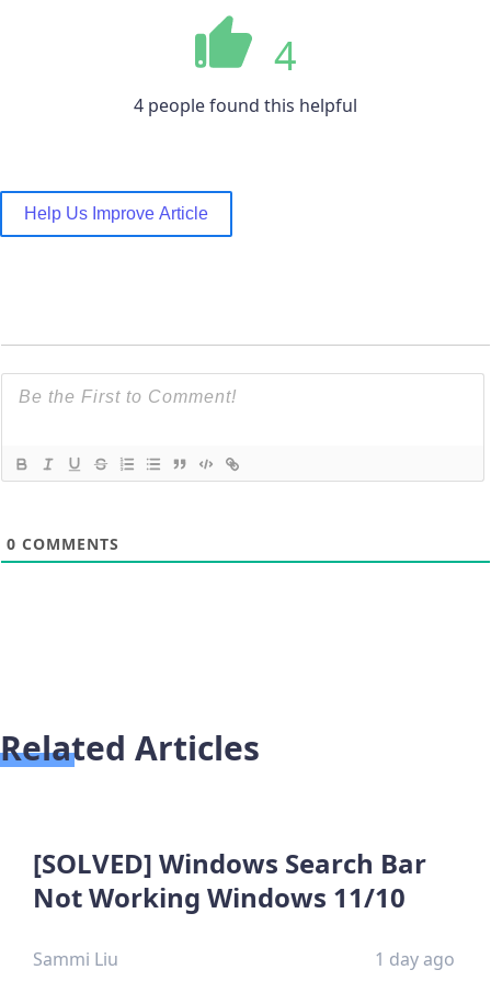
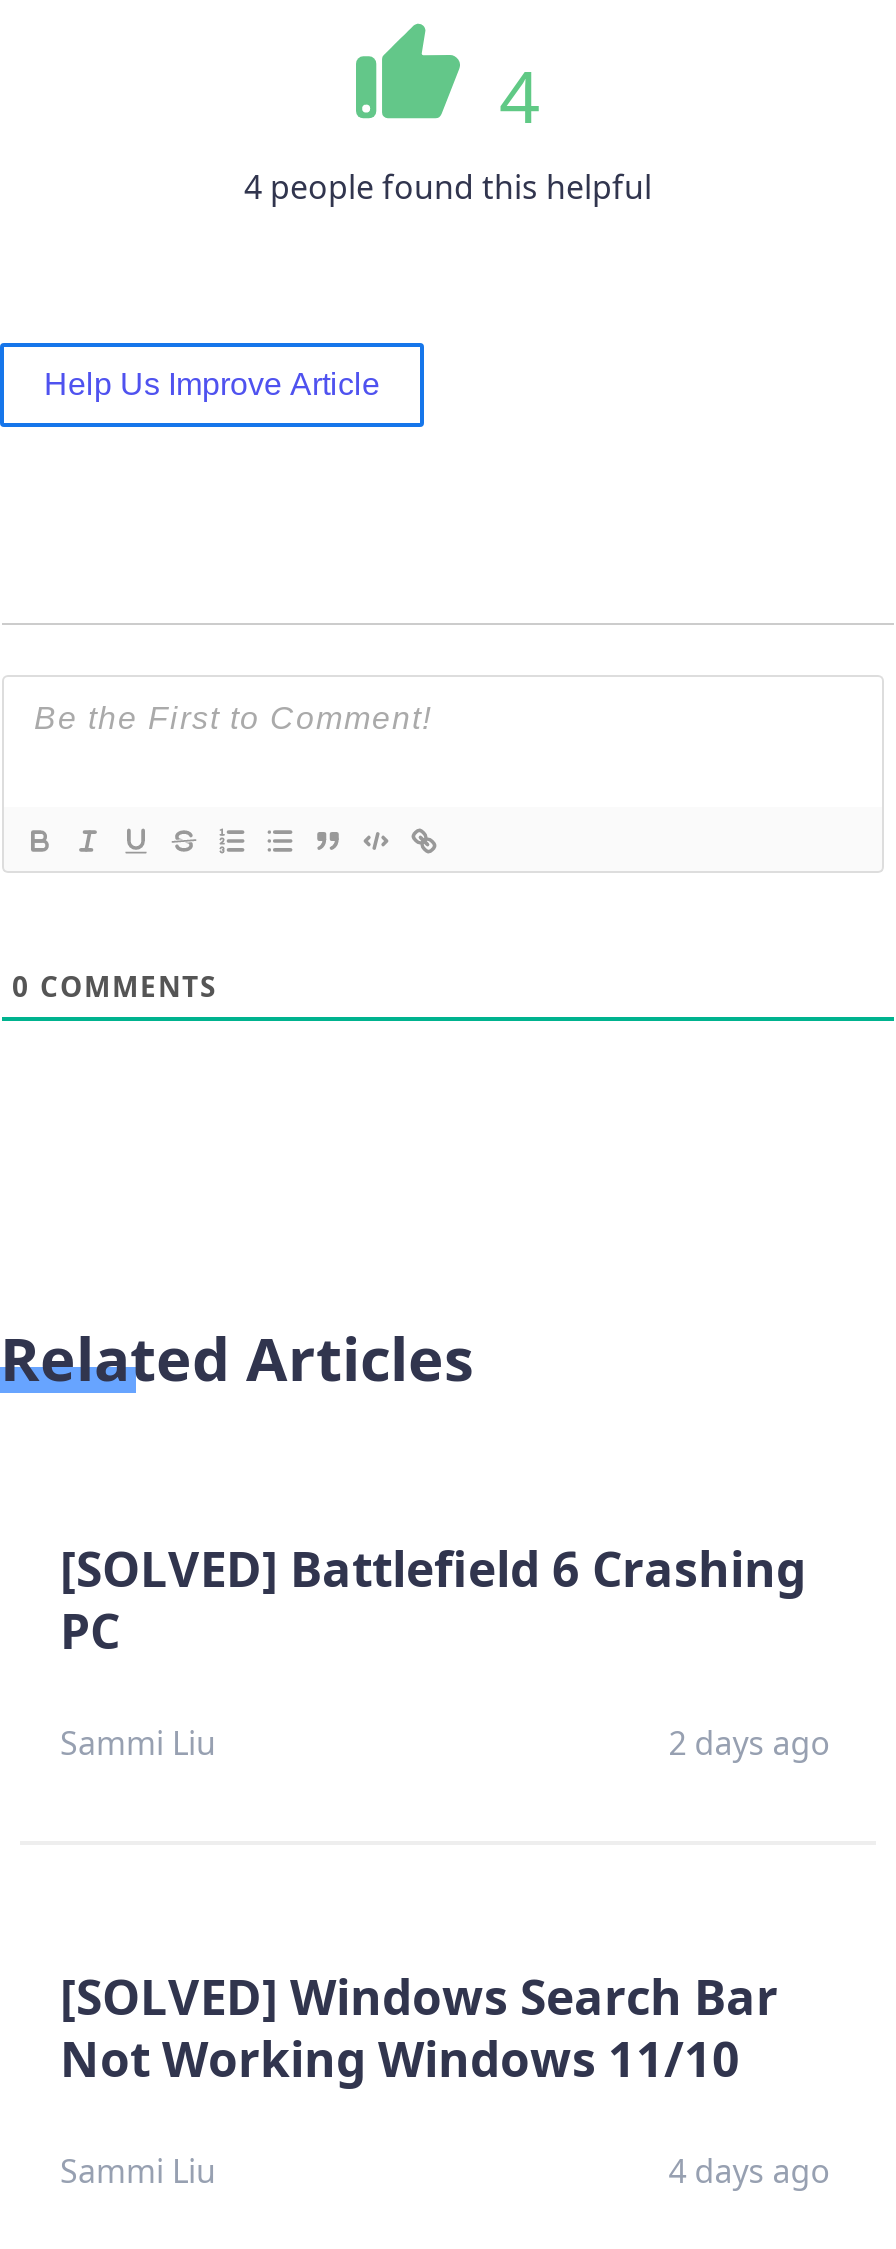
+ [SOLVED] Battlefield 6 Crashing
+ PC
+ Sammi Liu
+ 2 days ago

- 1 day ago
+ 4 days ago
